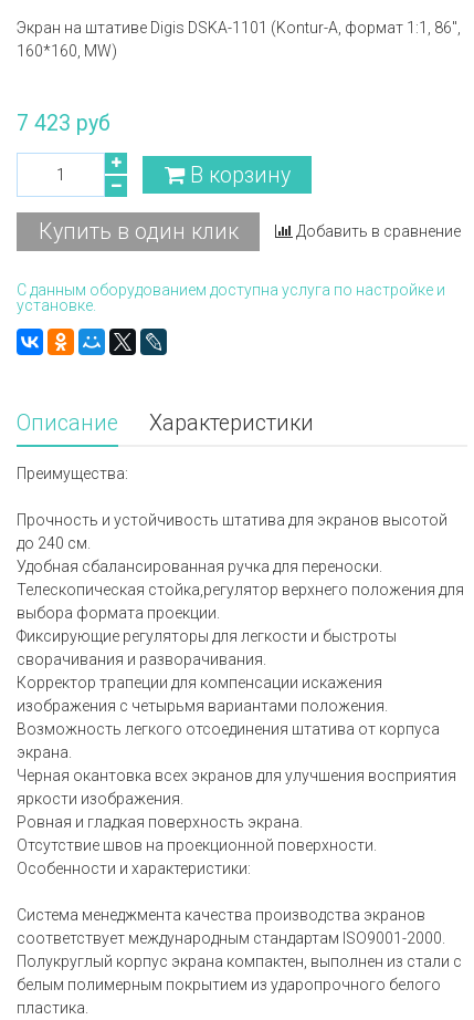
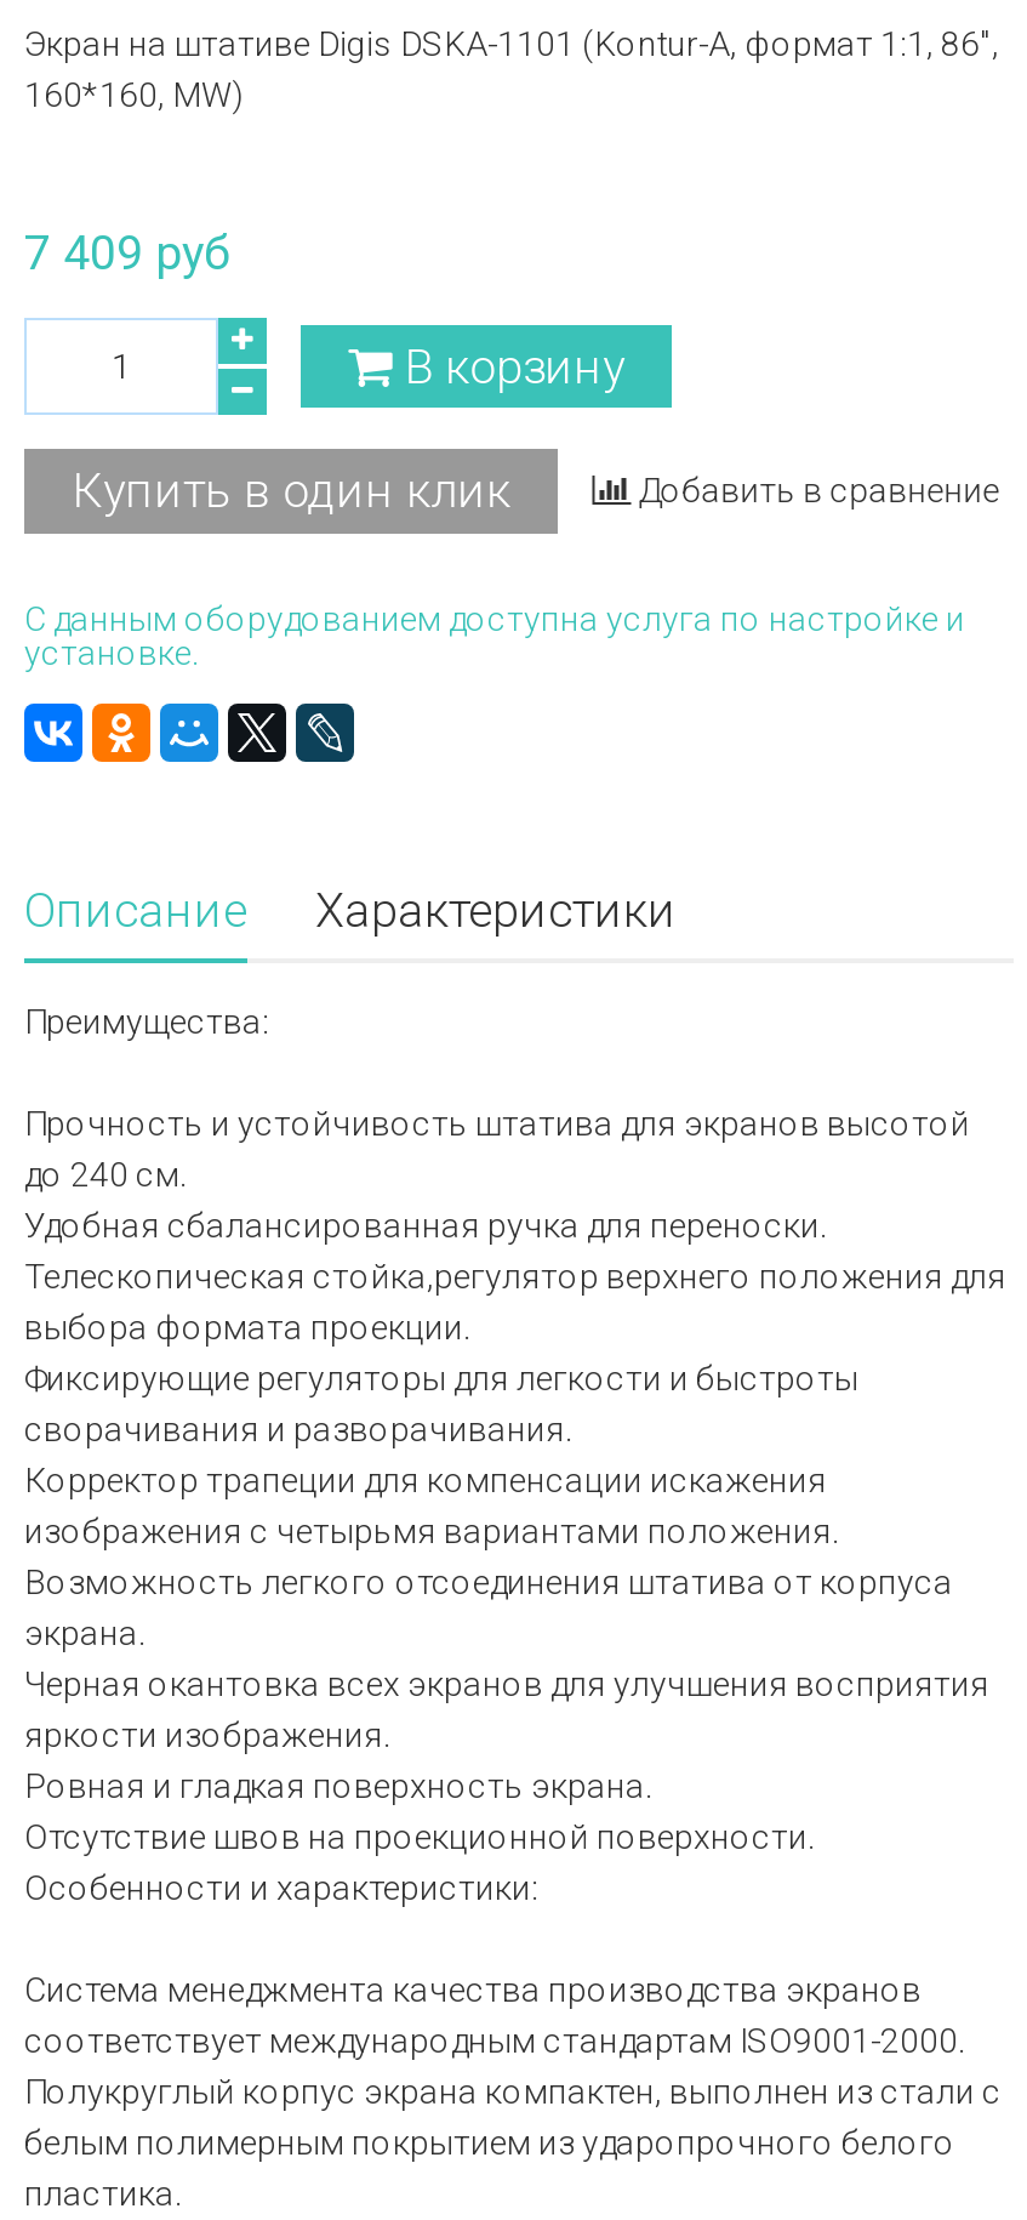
- 7 423 руб
+ 7 409 руб
